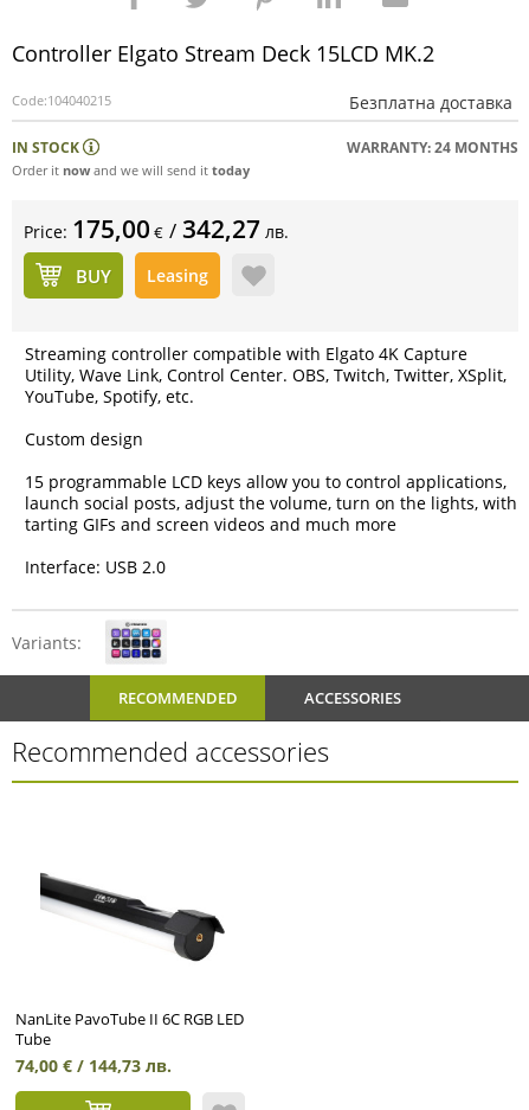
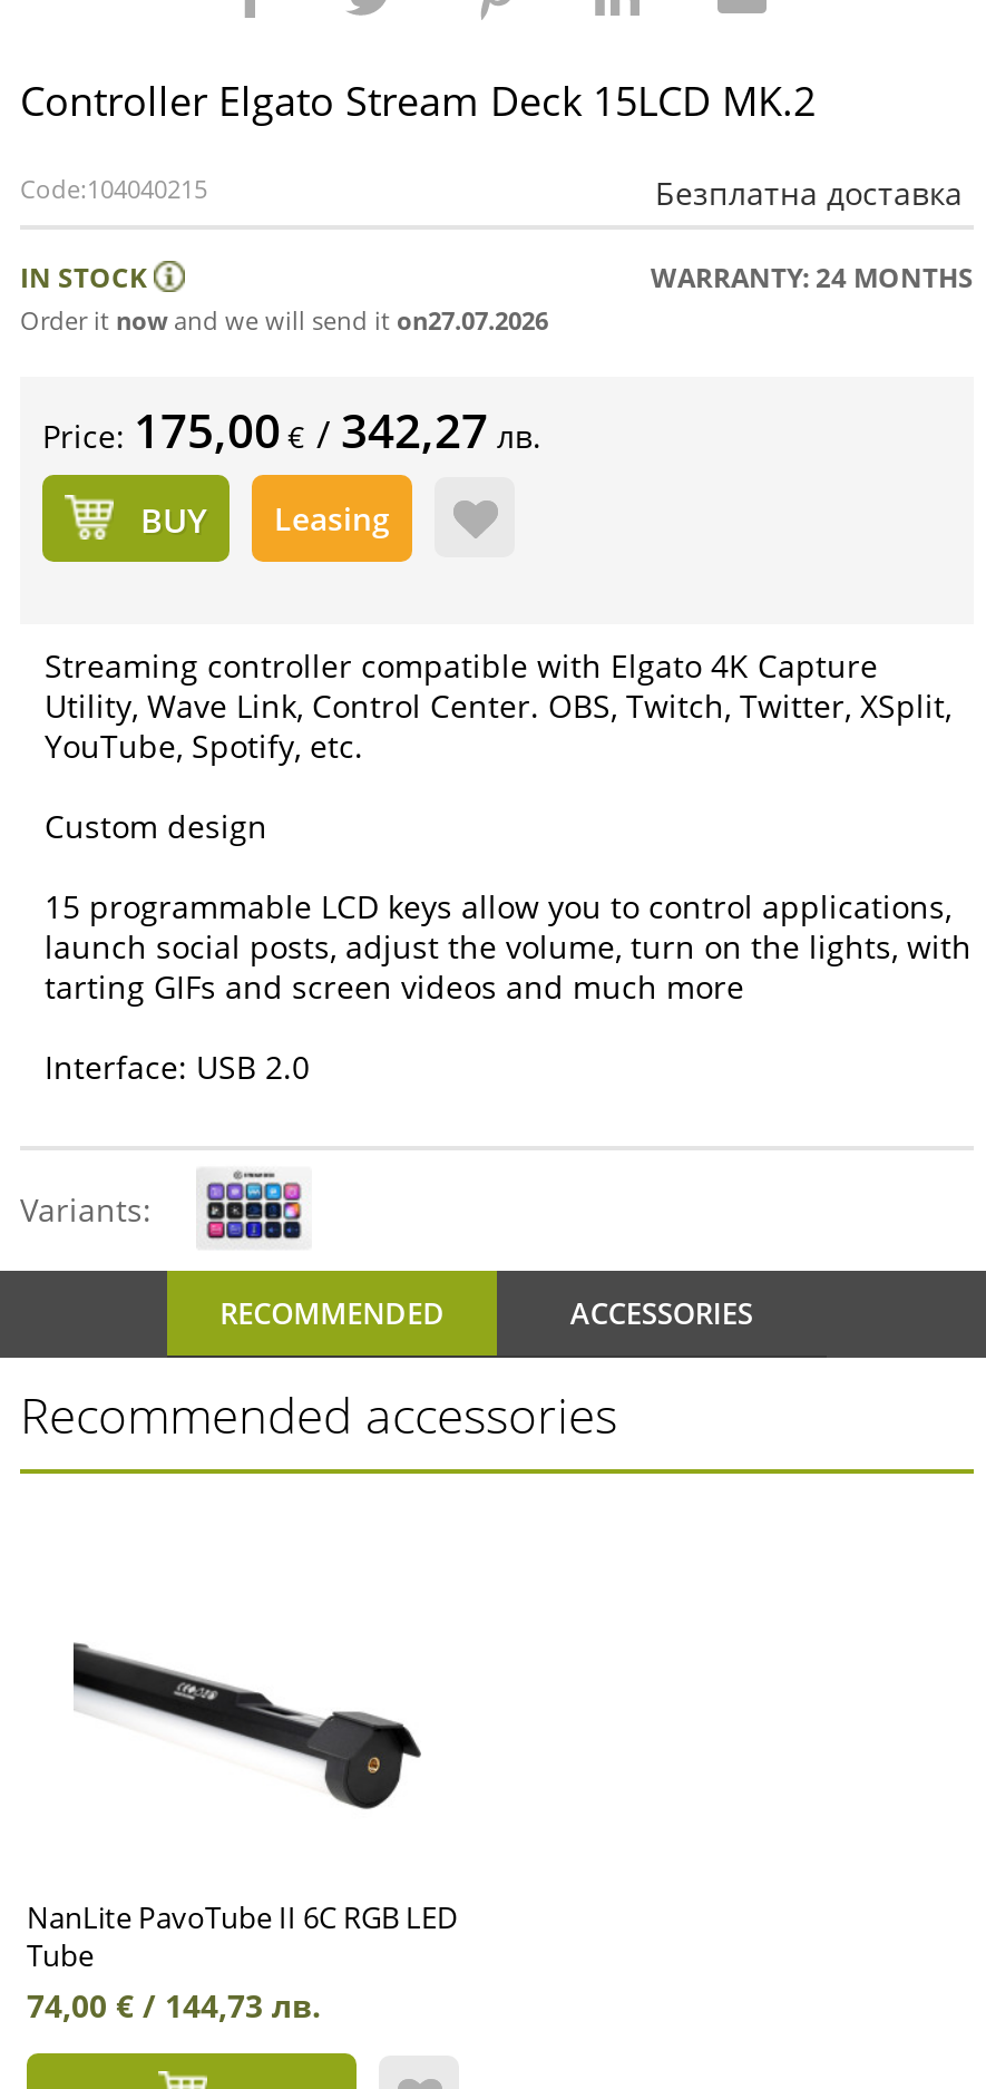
- Order it now and we will send it today
+ Order it now and we will send it on27.07.2026
